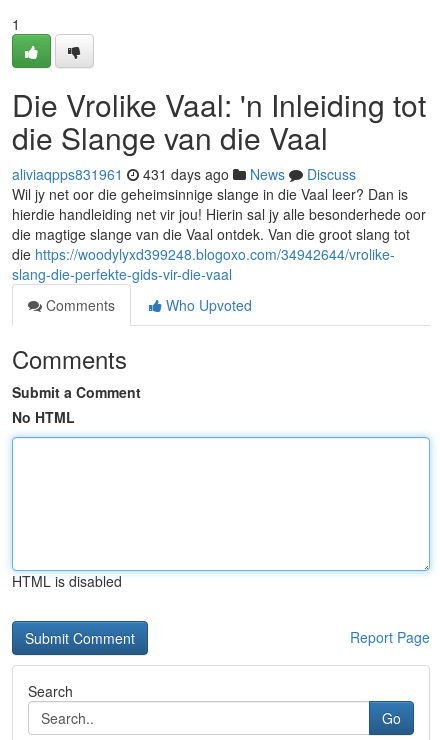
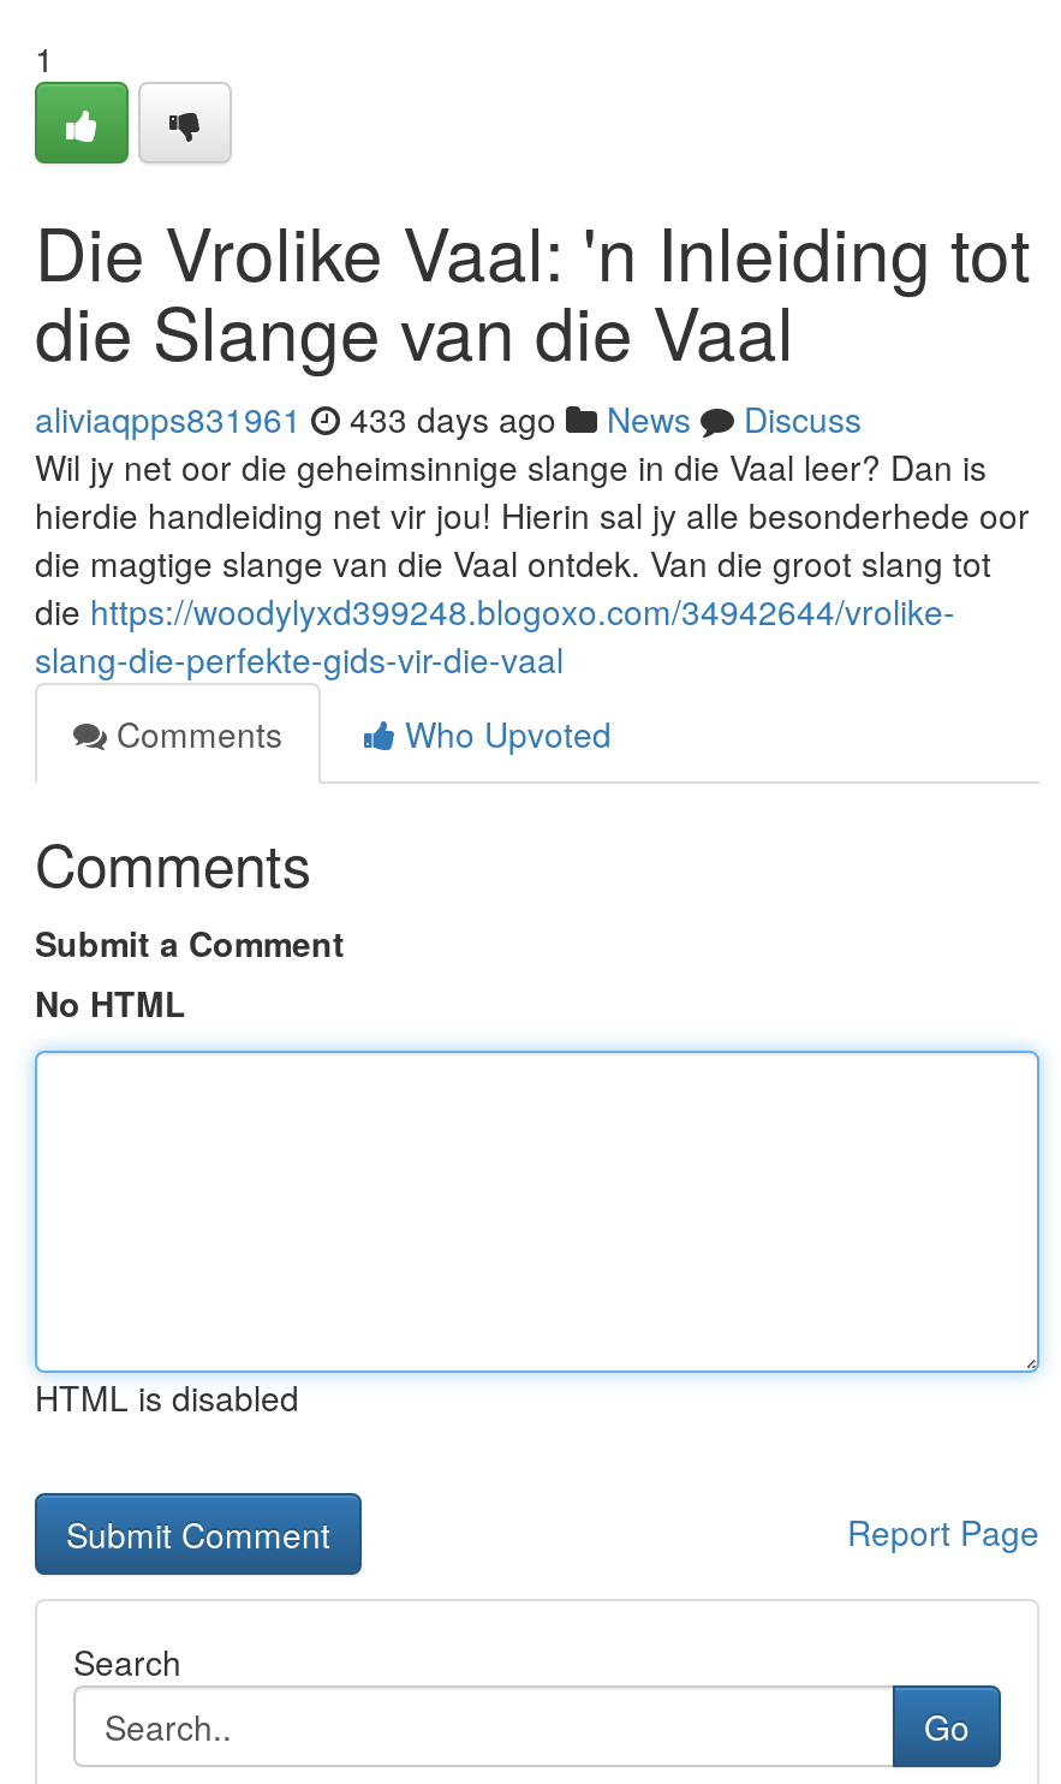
- aliviaqpps831961 431 days ago News Discuss
+ aliviaqpps831961 433 days ago News Discuss
